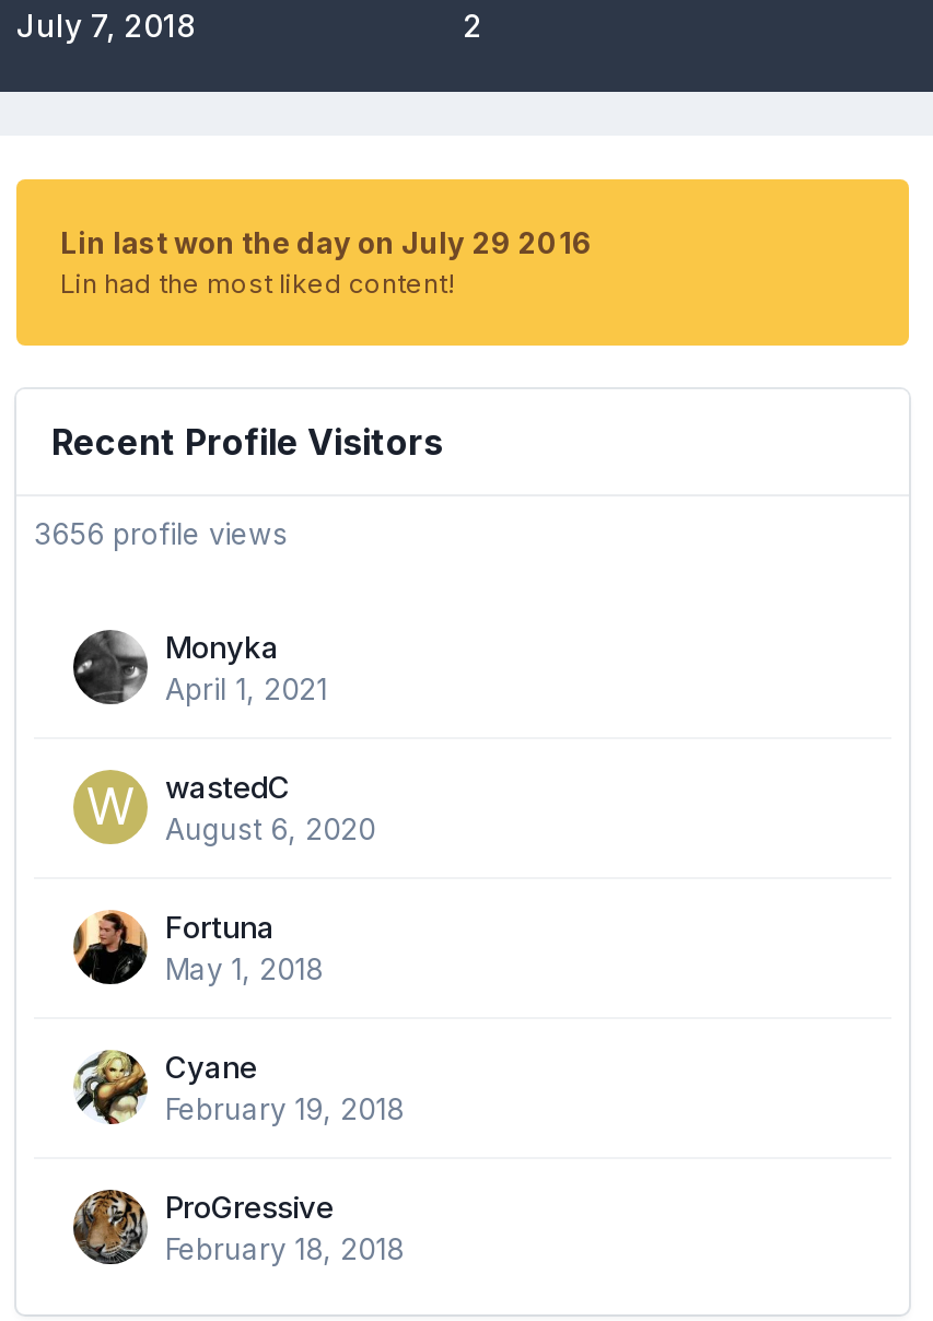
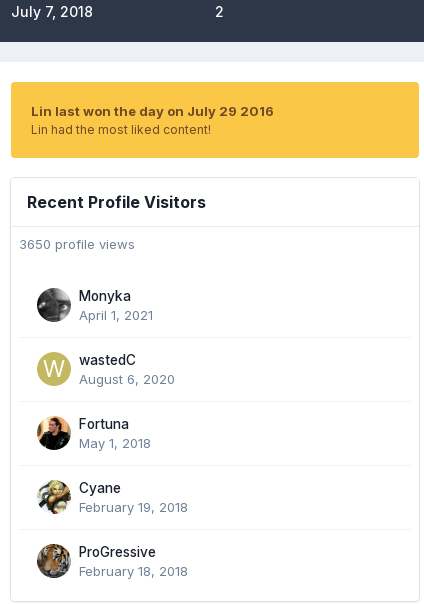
- 3656 profile views
+ 3650 profile views
